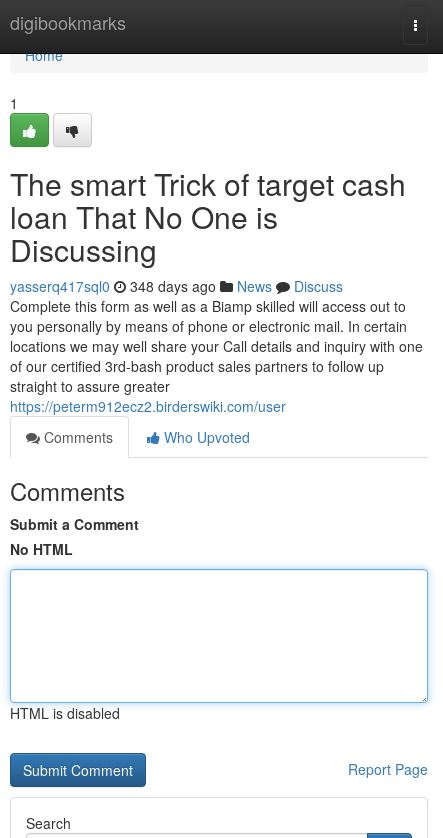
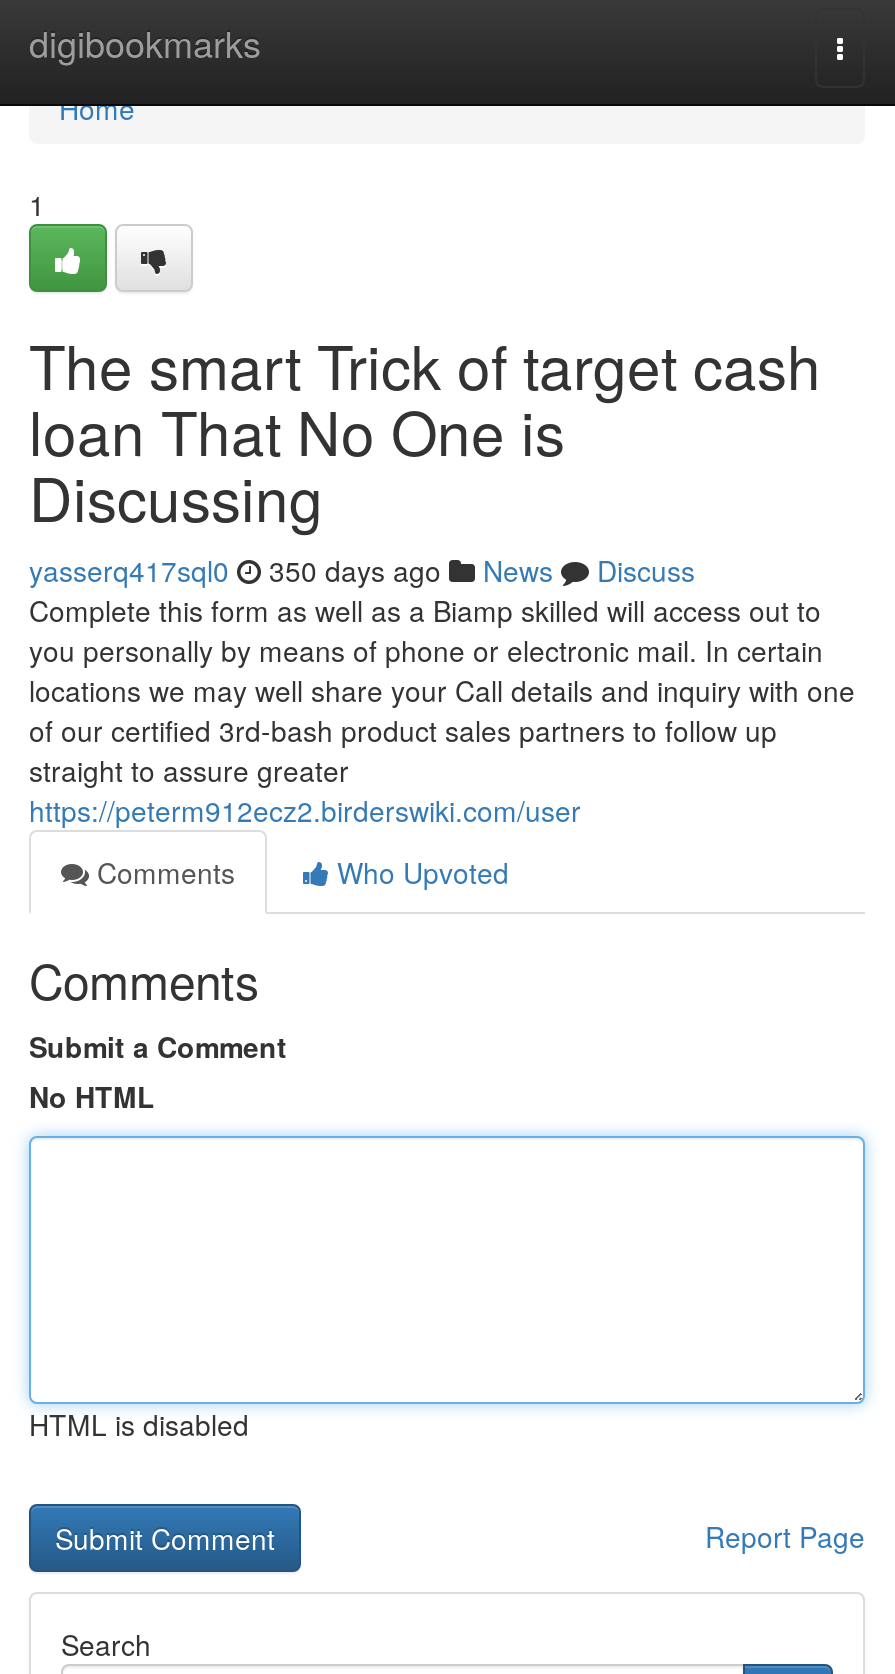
- yasserq417sql0 348 days ago News Discuss
+ yasserq417sql0 350 days ago News Discuss
